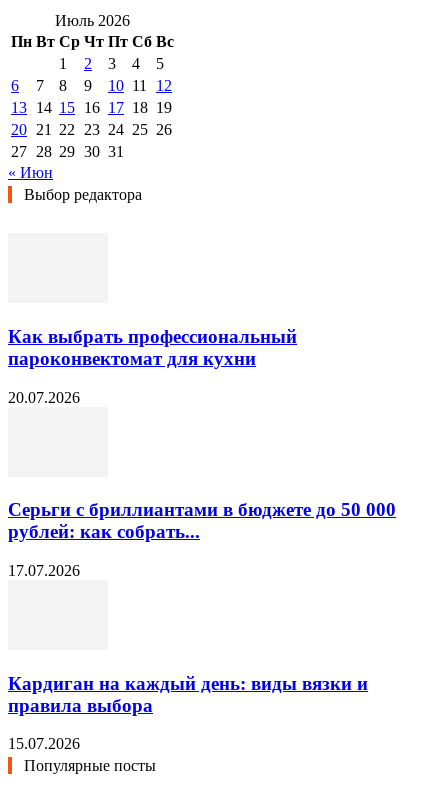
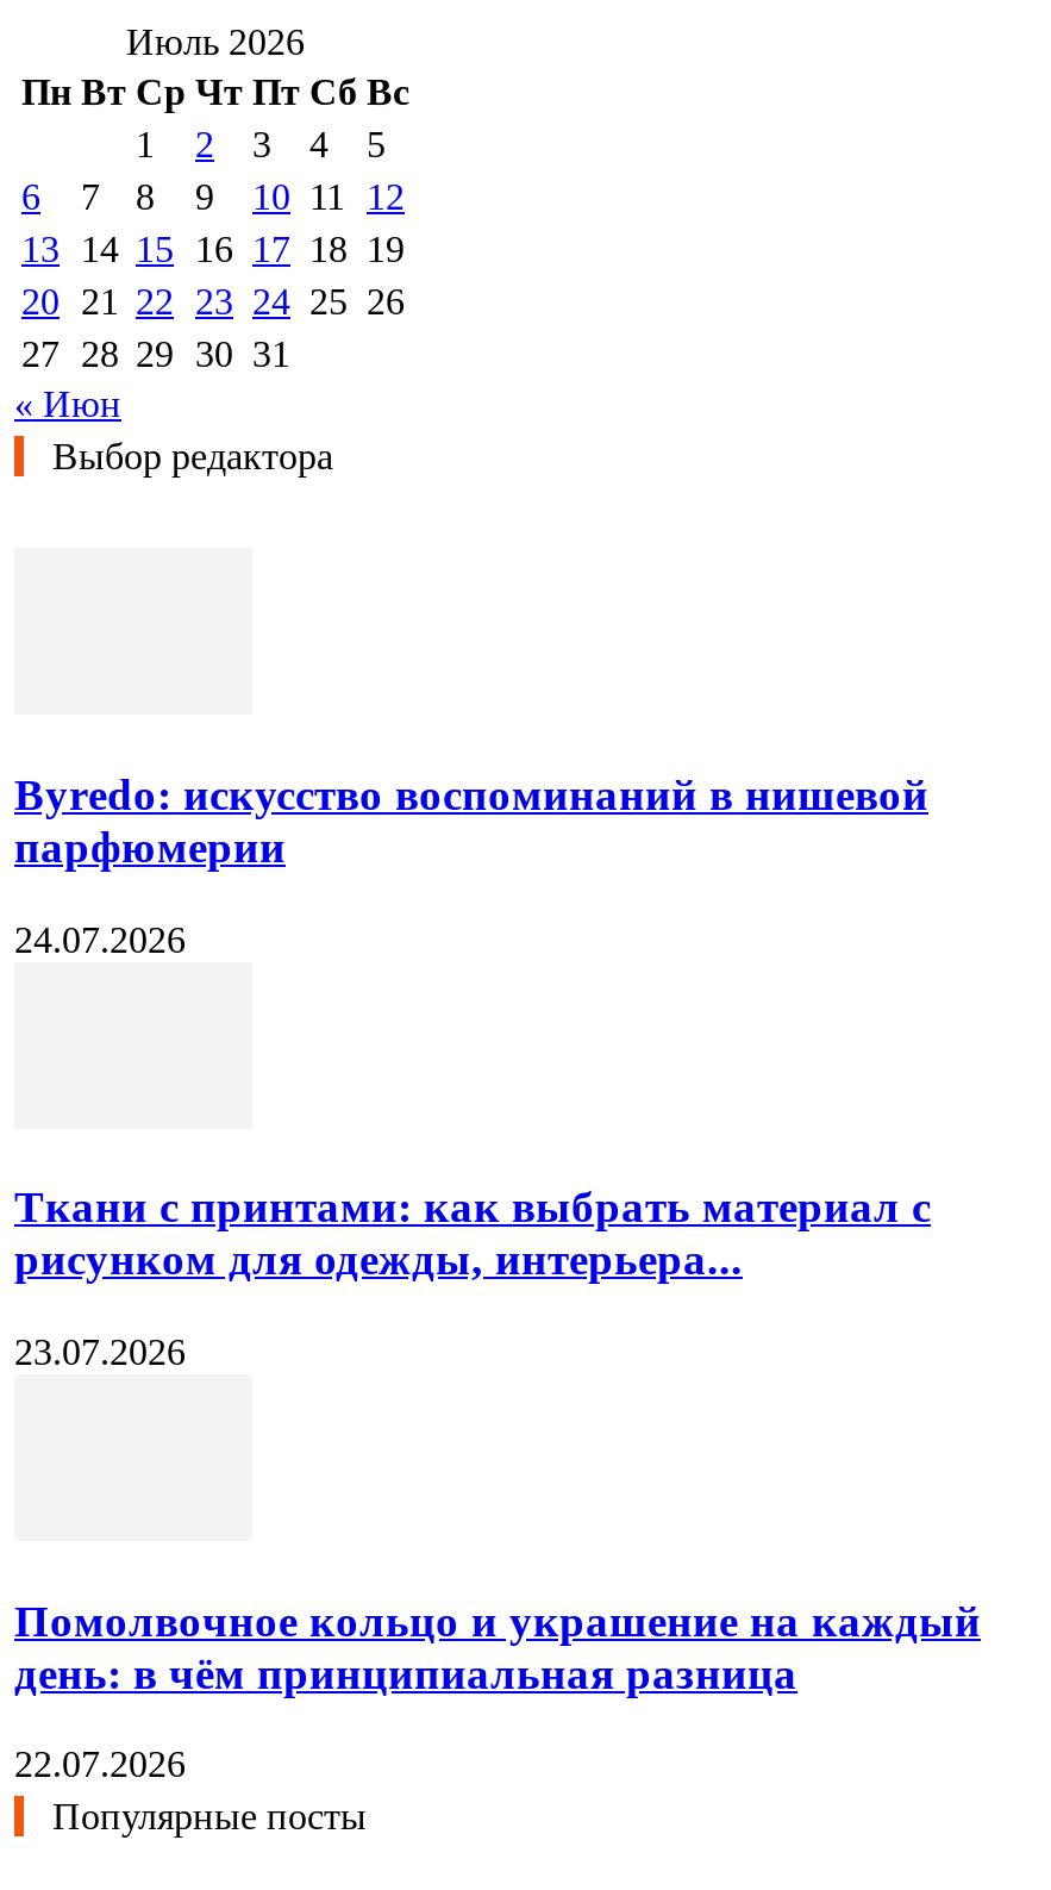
- Как выбрать профессиональный
- пароконвектомат для кухни
+ Byredo: искусство воспоминаний в нишевой
+ парфюмерии

- 20.07.2026
+ 24.07.2026

- Серьги с бриллиантами в бюджете до 50 000
- рублей: как собрать...
+ Ткани с принтами: как выбрать материал с
+ рисунком для одежды, интерьера...

- 17.07.2026
+ 23.07.2026

- Кардиган на каждый день: виды вязки и
- правила выбора
+ Помолвочное кольцо и украшение на каждый
+ день: в чём принципиальная разница

- 15.07.2026
+ 22.07.2026
